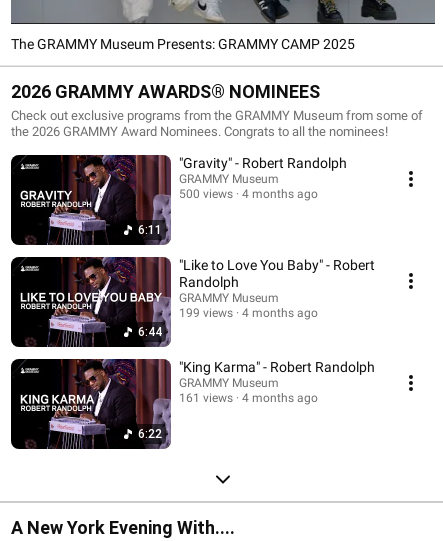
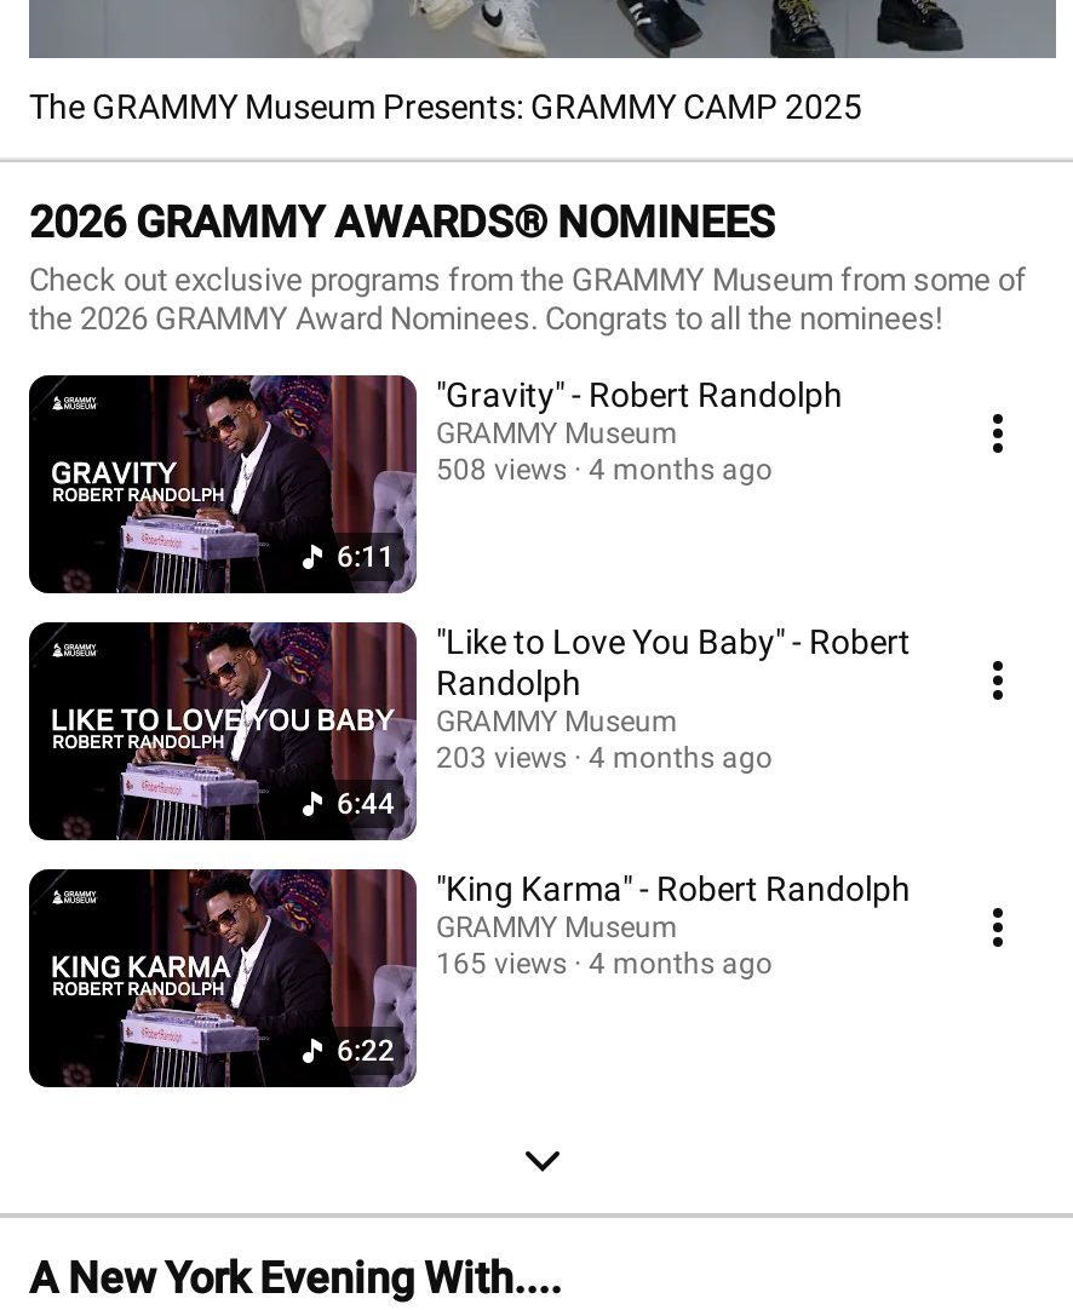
- 500 views 4 months ago
+ 508 views 4 months ago

- 199 views 4 months ago
+ 203 views 4 months ago

- 161 views 4 months ago
+ 165 views 4 months ago
